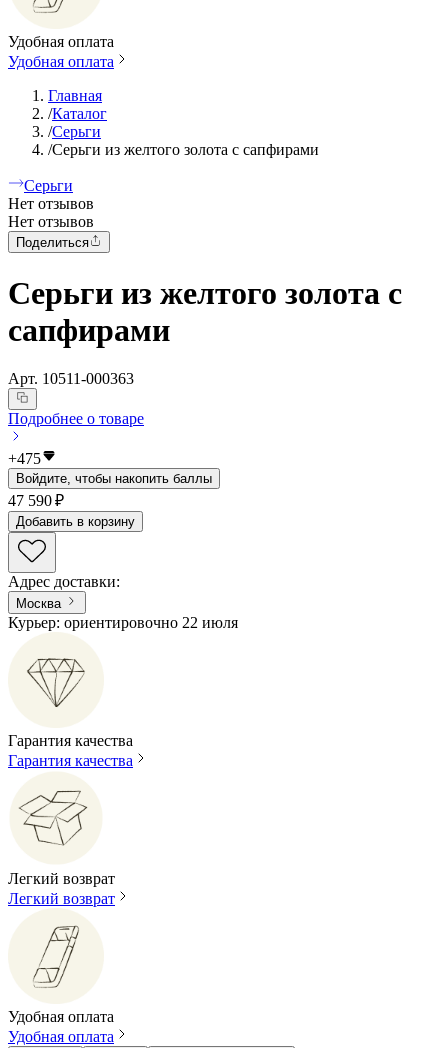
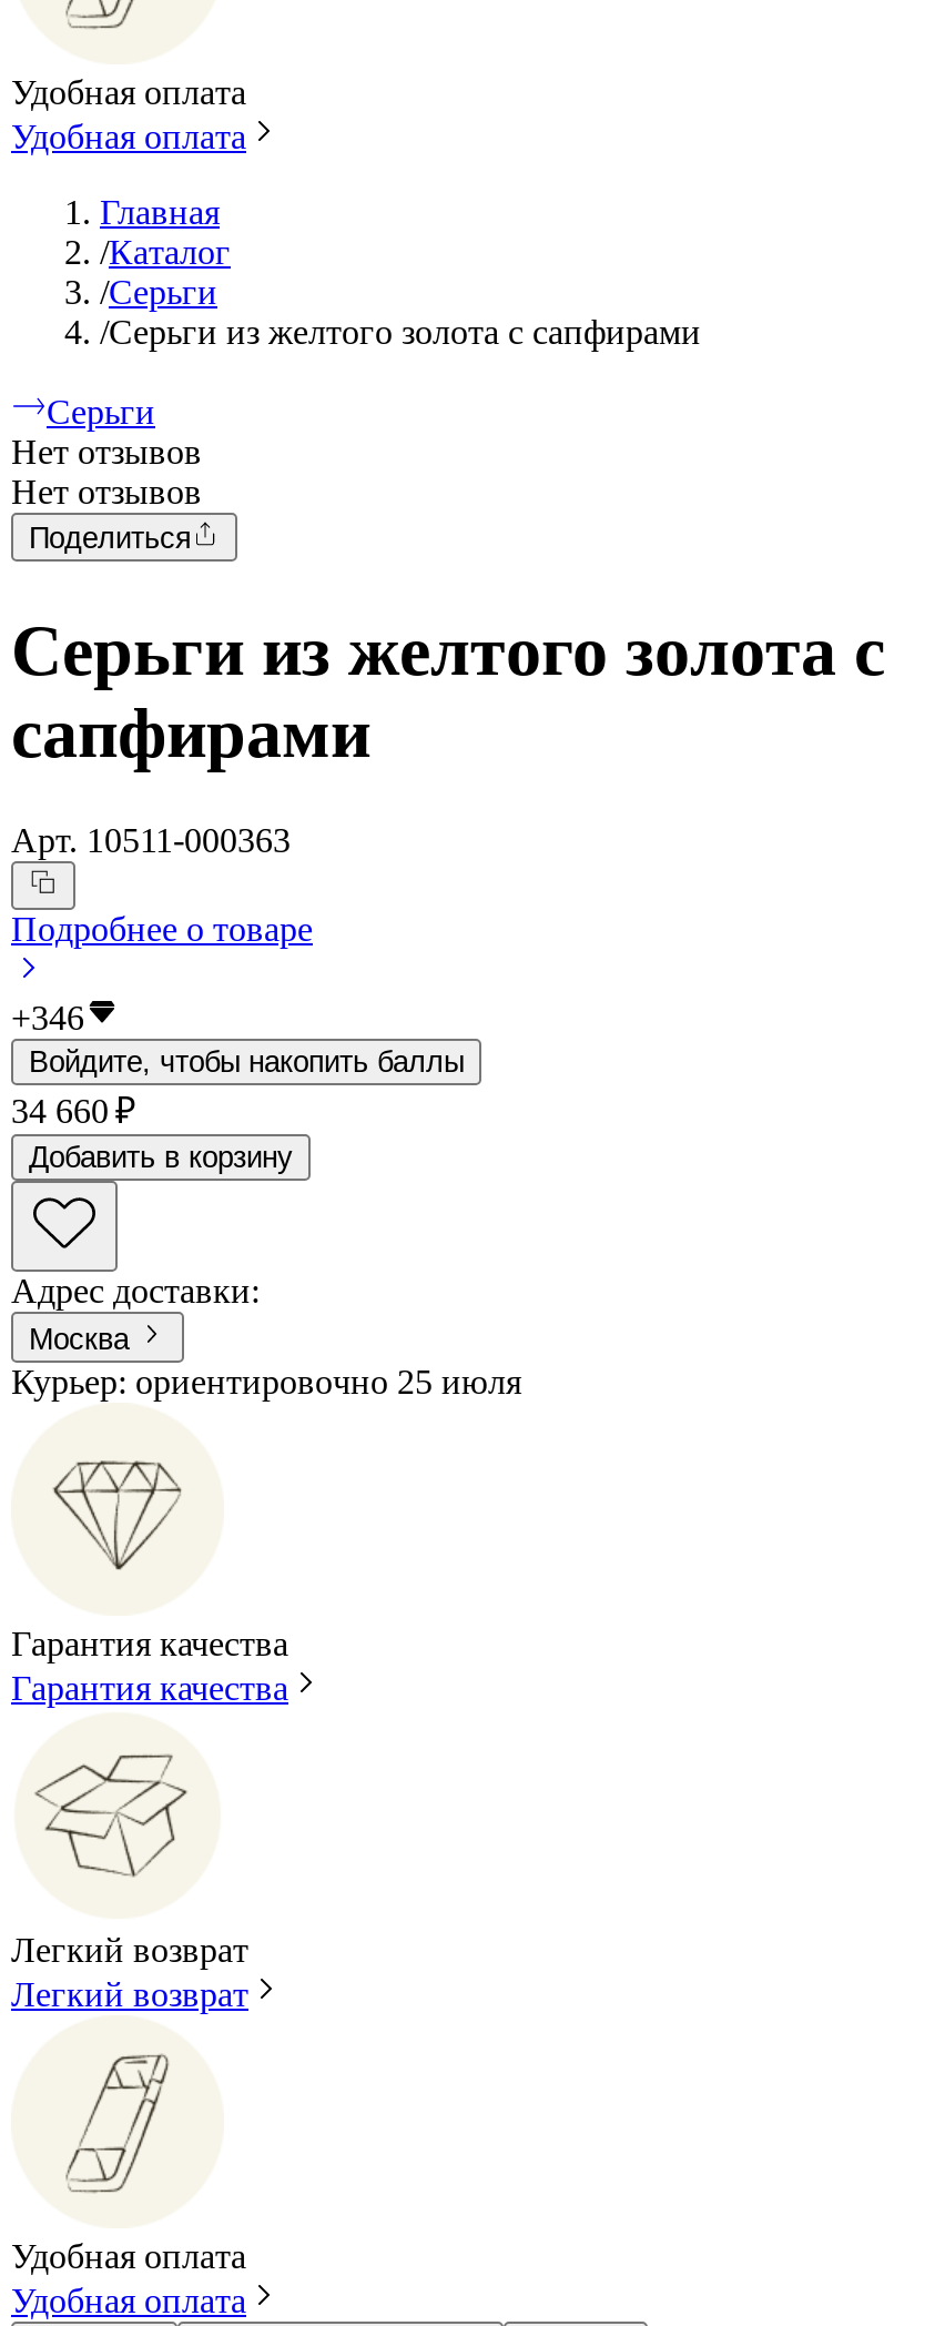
- +475
+ +346

- 47 590 ₽
+ 34 660 ₽

- Курьер: ориентировочно 22 июля
+ Курьер: ориентировочно 25 июля
